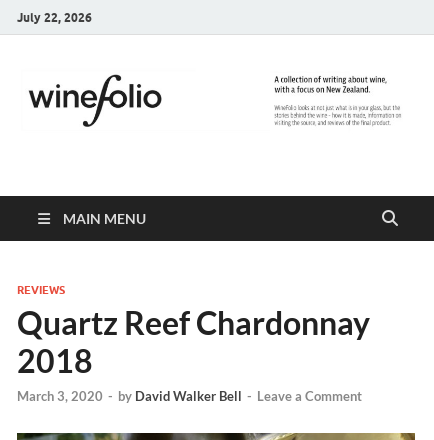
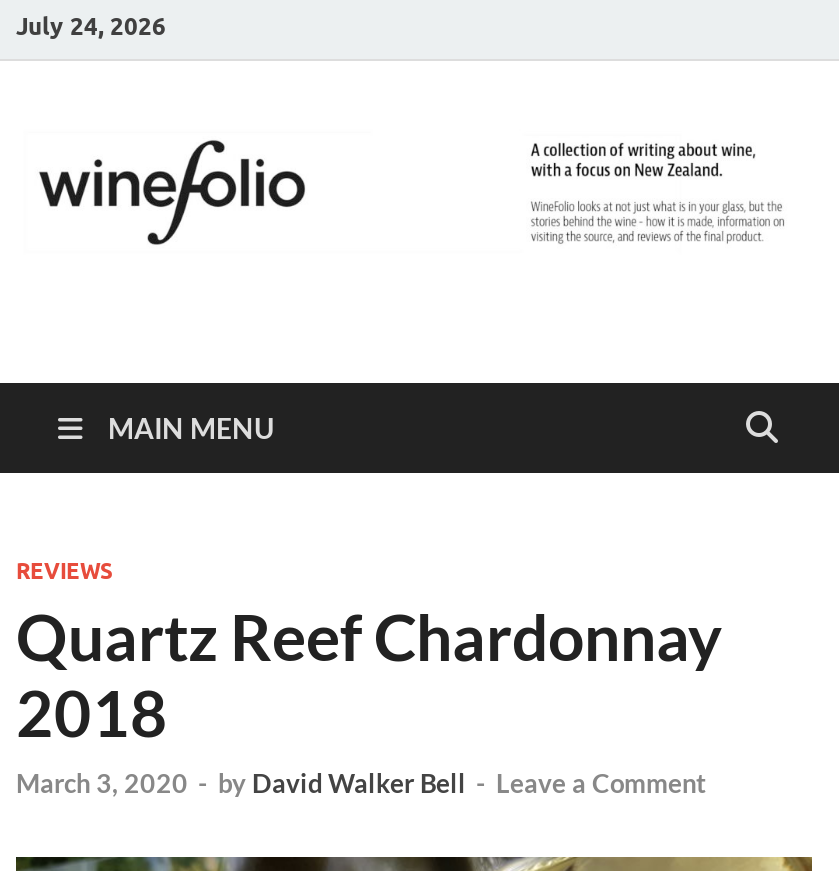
- July 22, 2026
+ July 24, 2026
